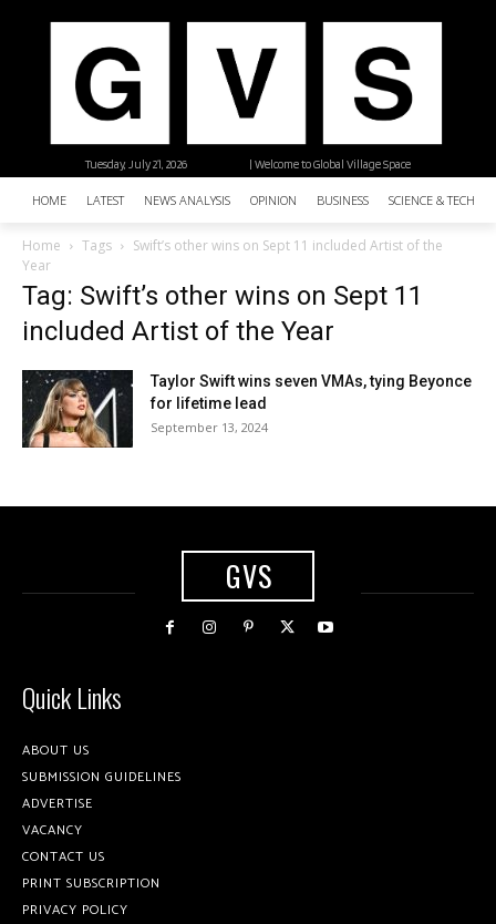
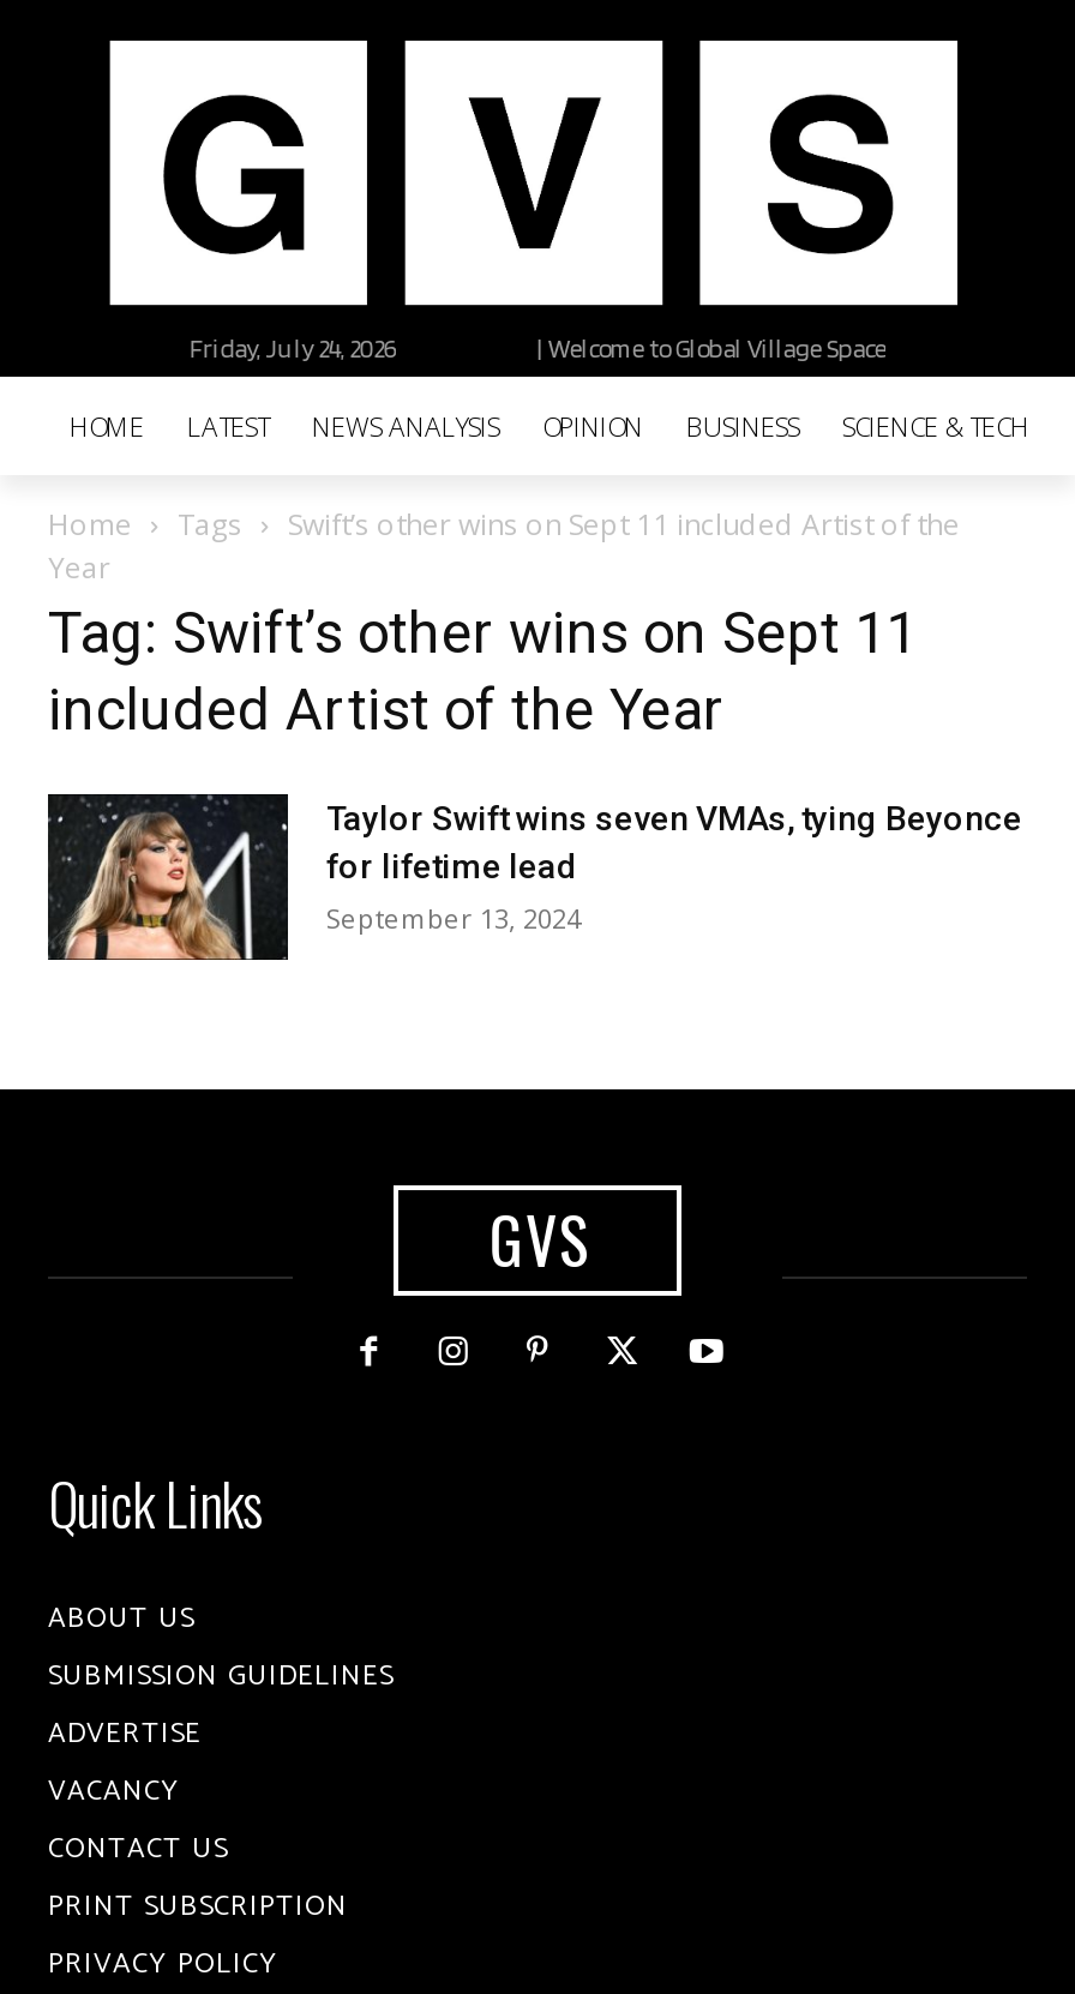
- Tuesday, July 21, 2026
+ Friday, July 24, 2026
